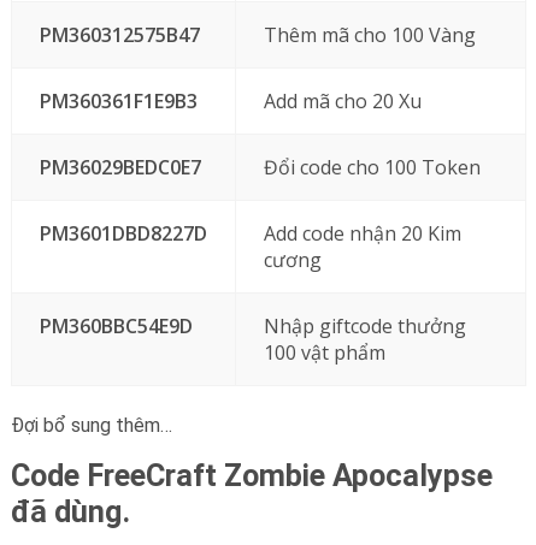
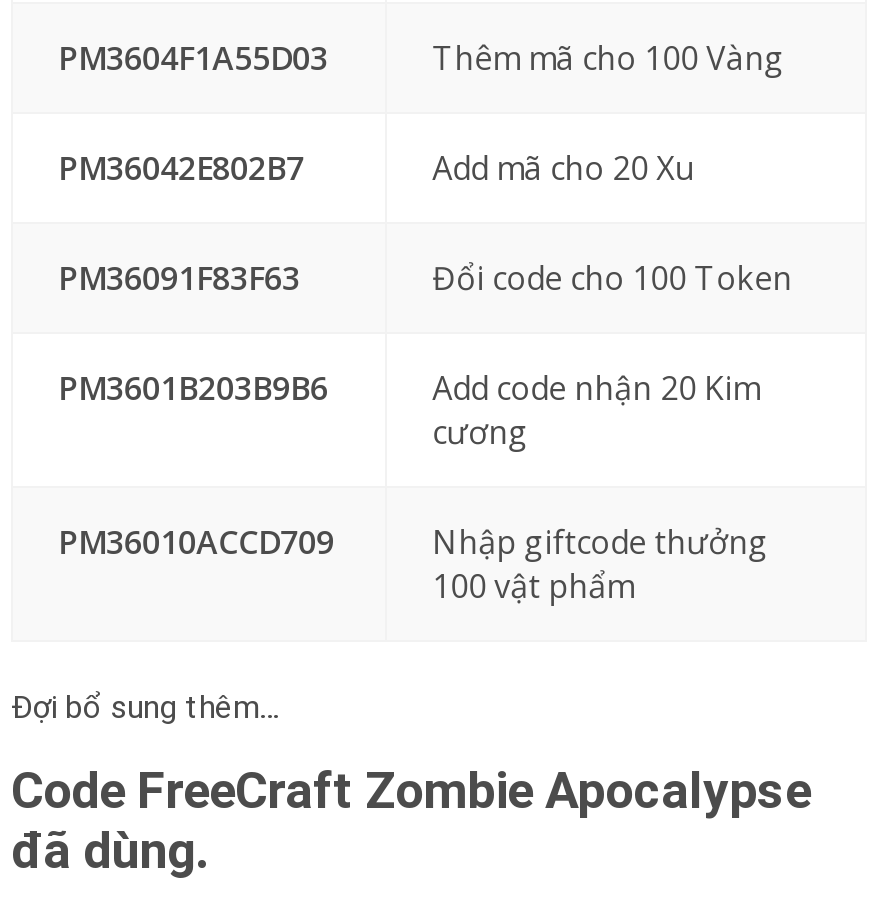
- PM360312575B47
+ PM3604F1A55D03

- PM360361F1E9B3
+ PM36042E802B7

- PM36029BEDC0E7
+ PM36091F83F63

- PM3601DBD8227D
+ PM3601B203B9B6

- PM360BBC54E9D
+ PM36010ACCD709
